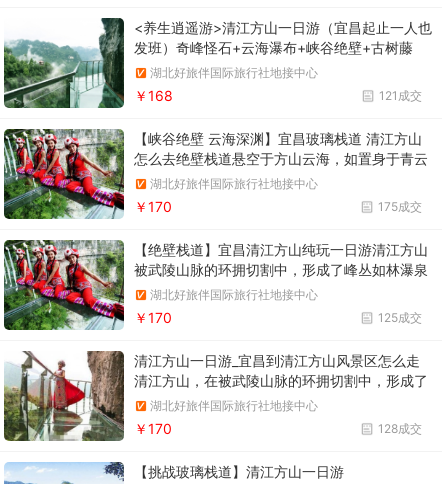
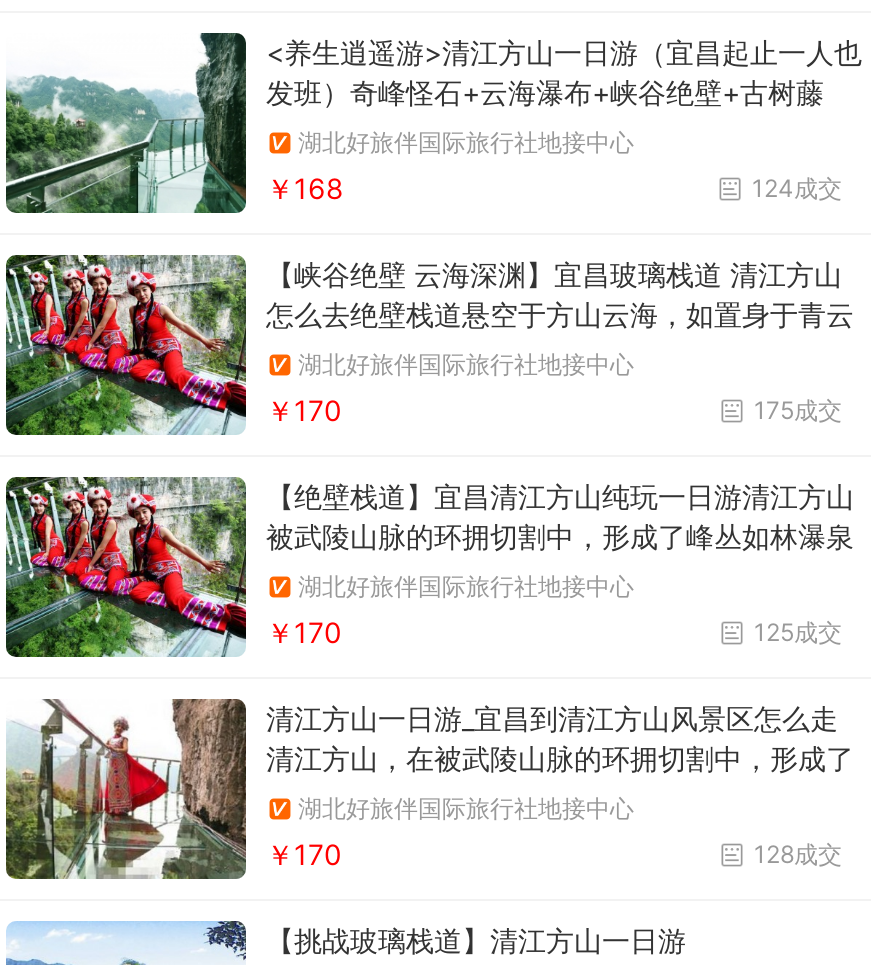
- 121成交
+ 124成交
